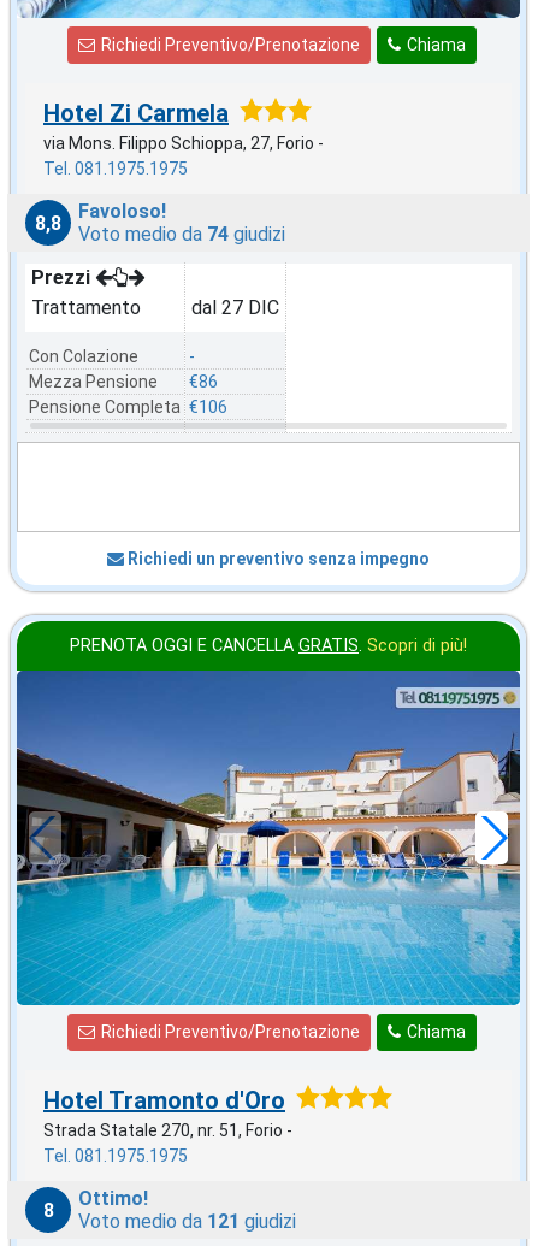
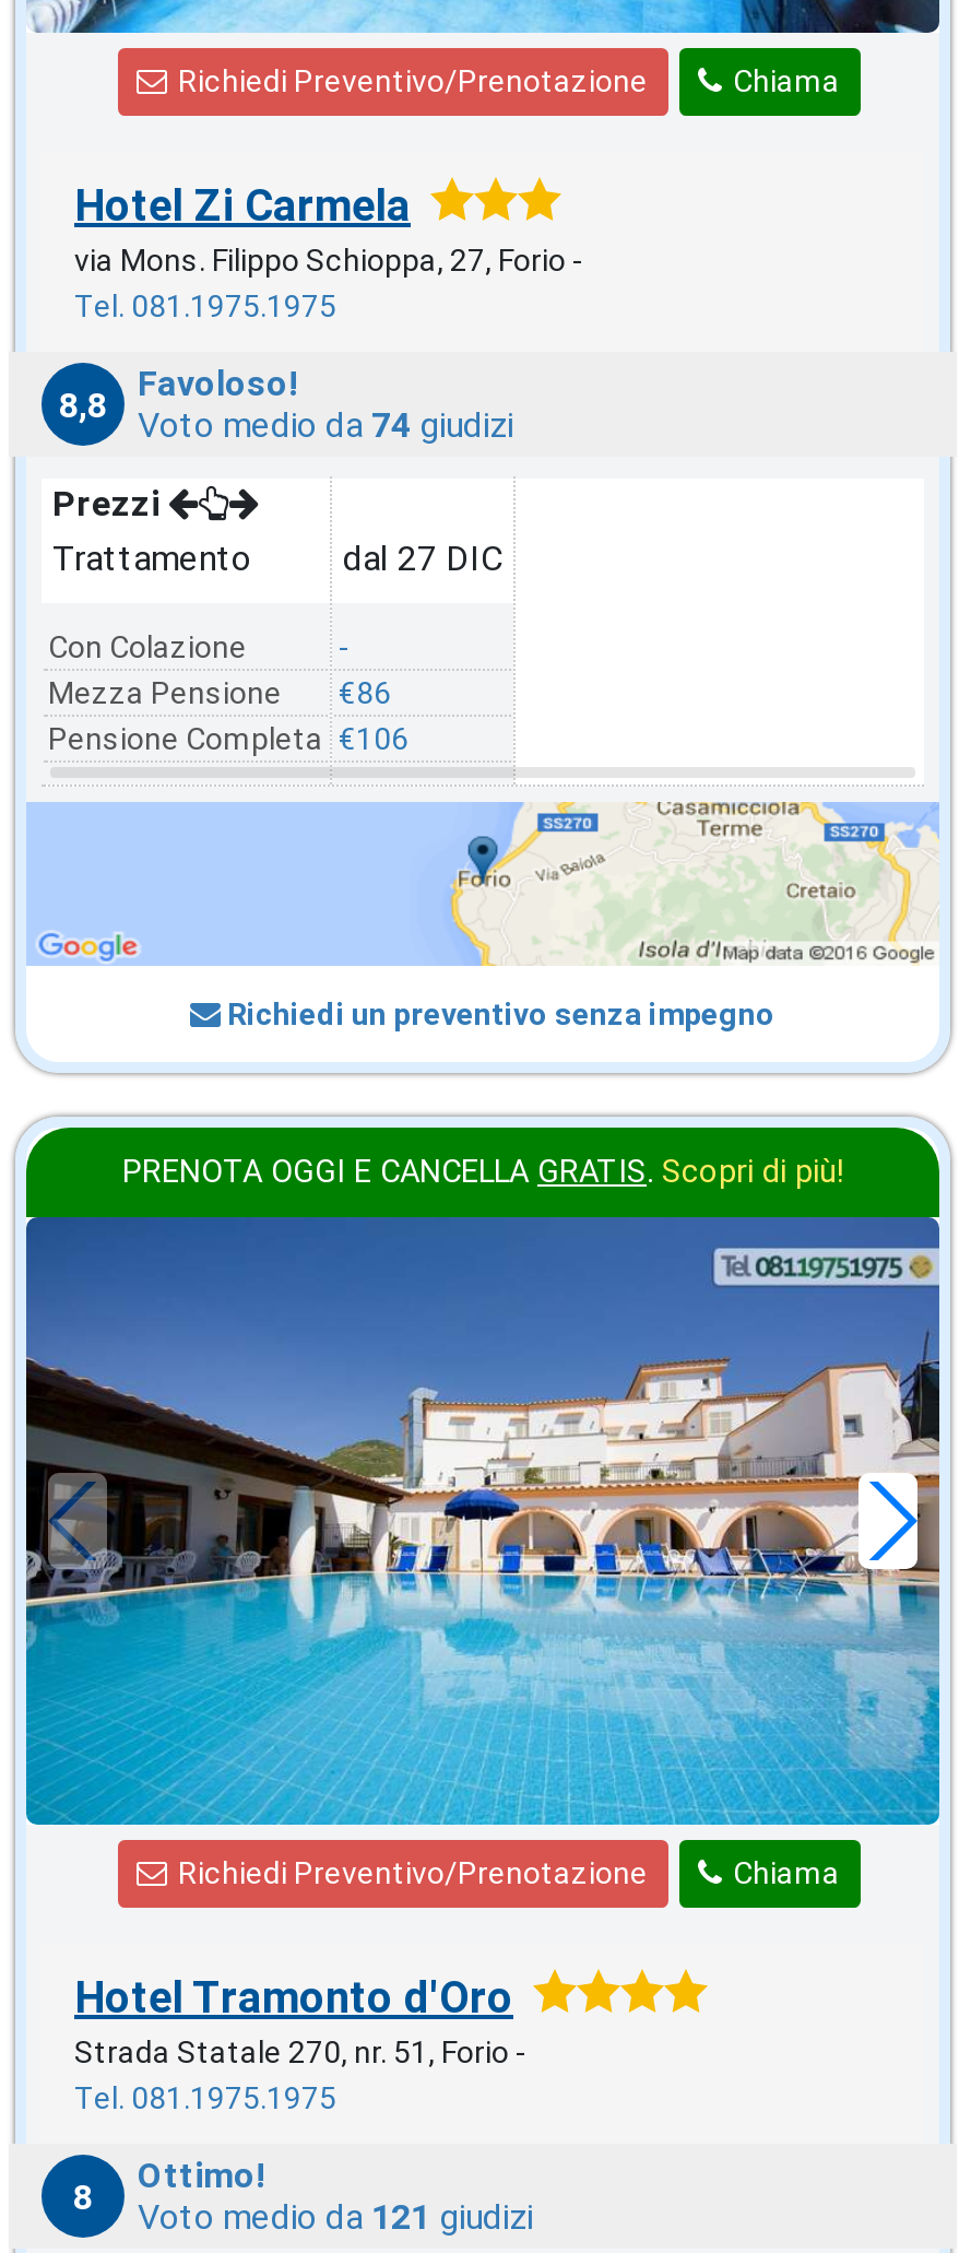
+ [image]
